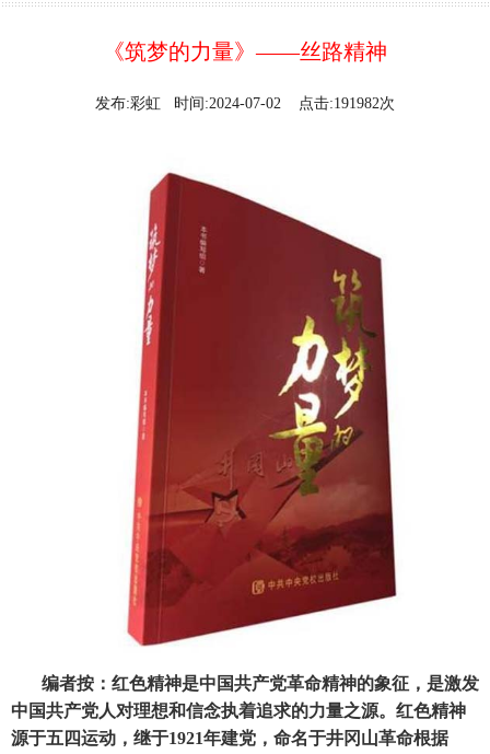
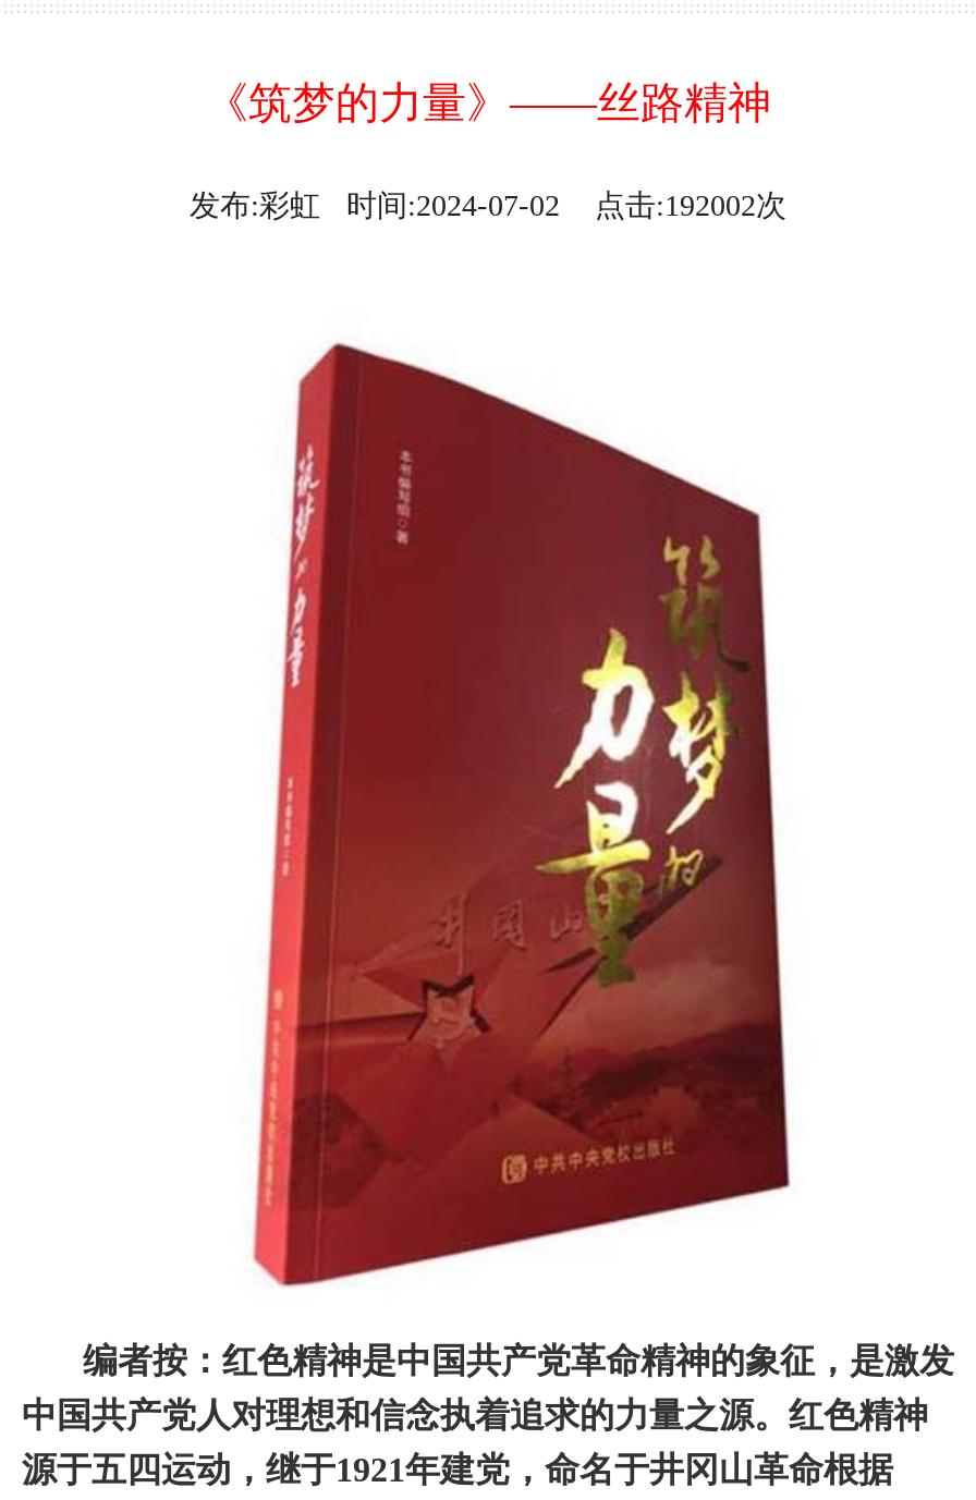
- 发布:彩虹 时间:2024-07-02 点击:191982次
+ 发布:彩虹 时间:2024-07-02 点击:192002次
